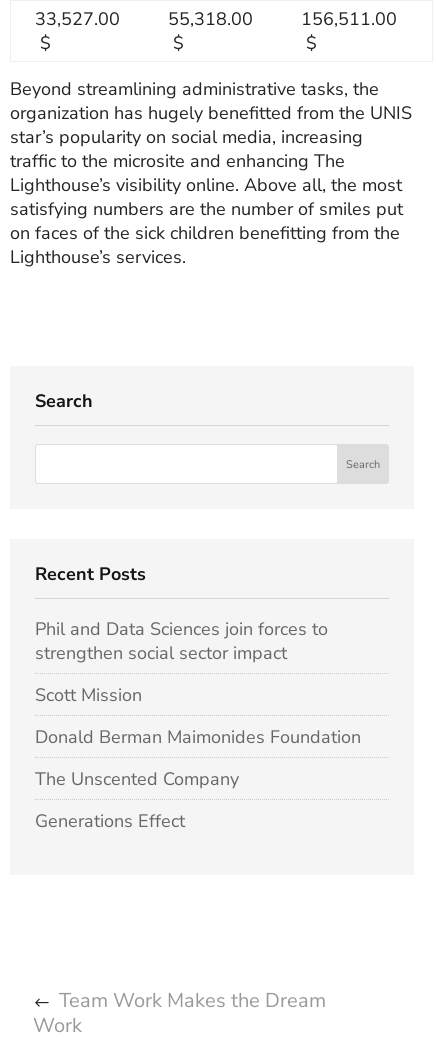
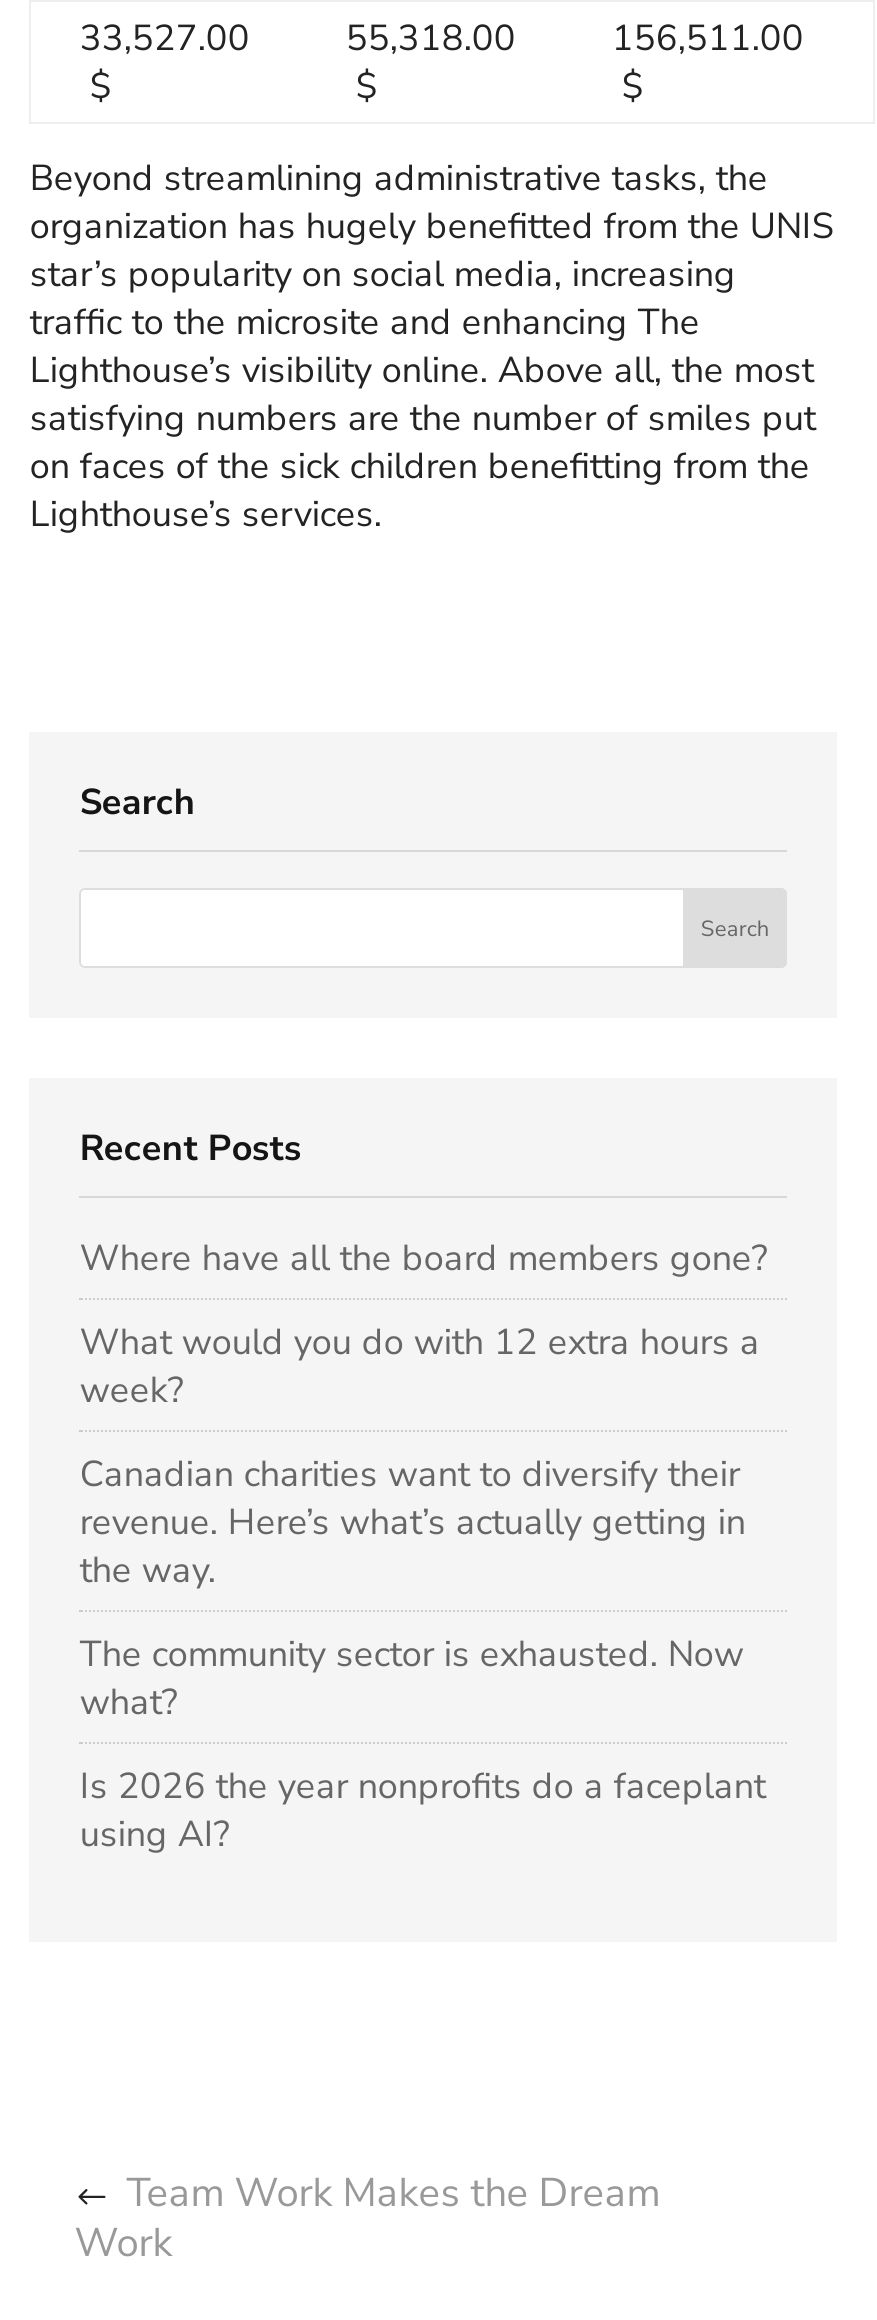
- Phil and Data Sciences join forces to
- strengthen social sector impact
+ Where have all the board members gone?

- Scott Mission
+ What would you do with 12 extra hours a
+ week?

- Donald Berman Maimonides Foundation
+ Canadian charities want to diversify their
+ revenue. Here’s what’s actually getting in
+ the way.

- The Unscented Company
+ The community sector is exhausted. Now
+ what?

- Generations Effect
+ Is 2026 the year nonprofits do a faceplant
+ using AI?
